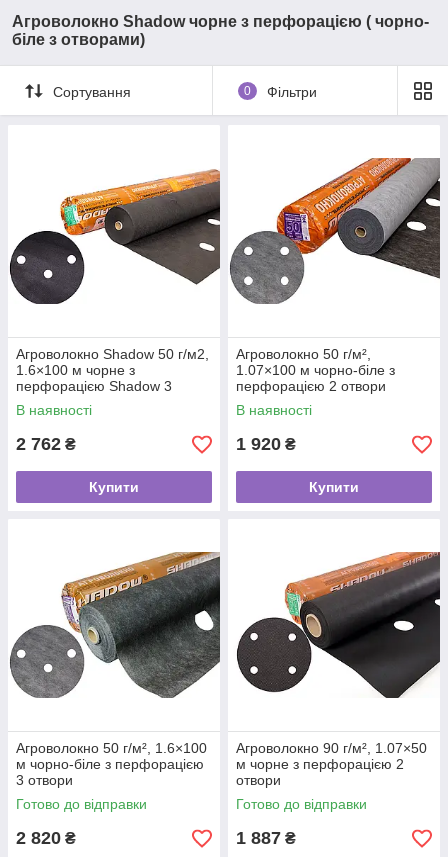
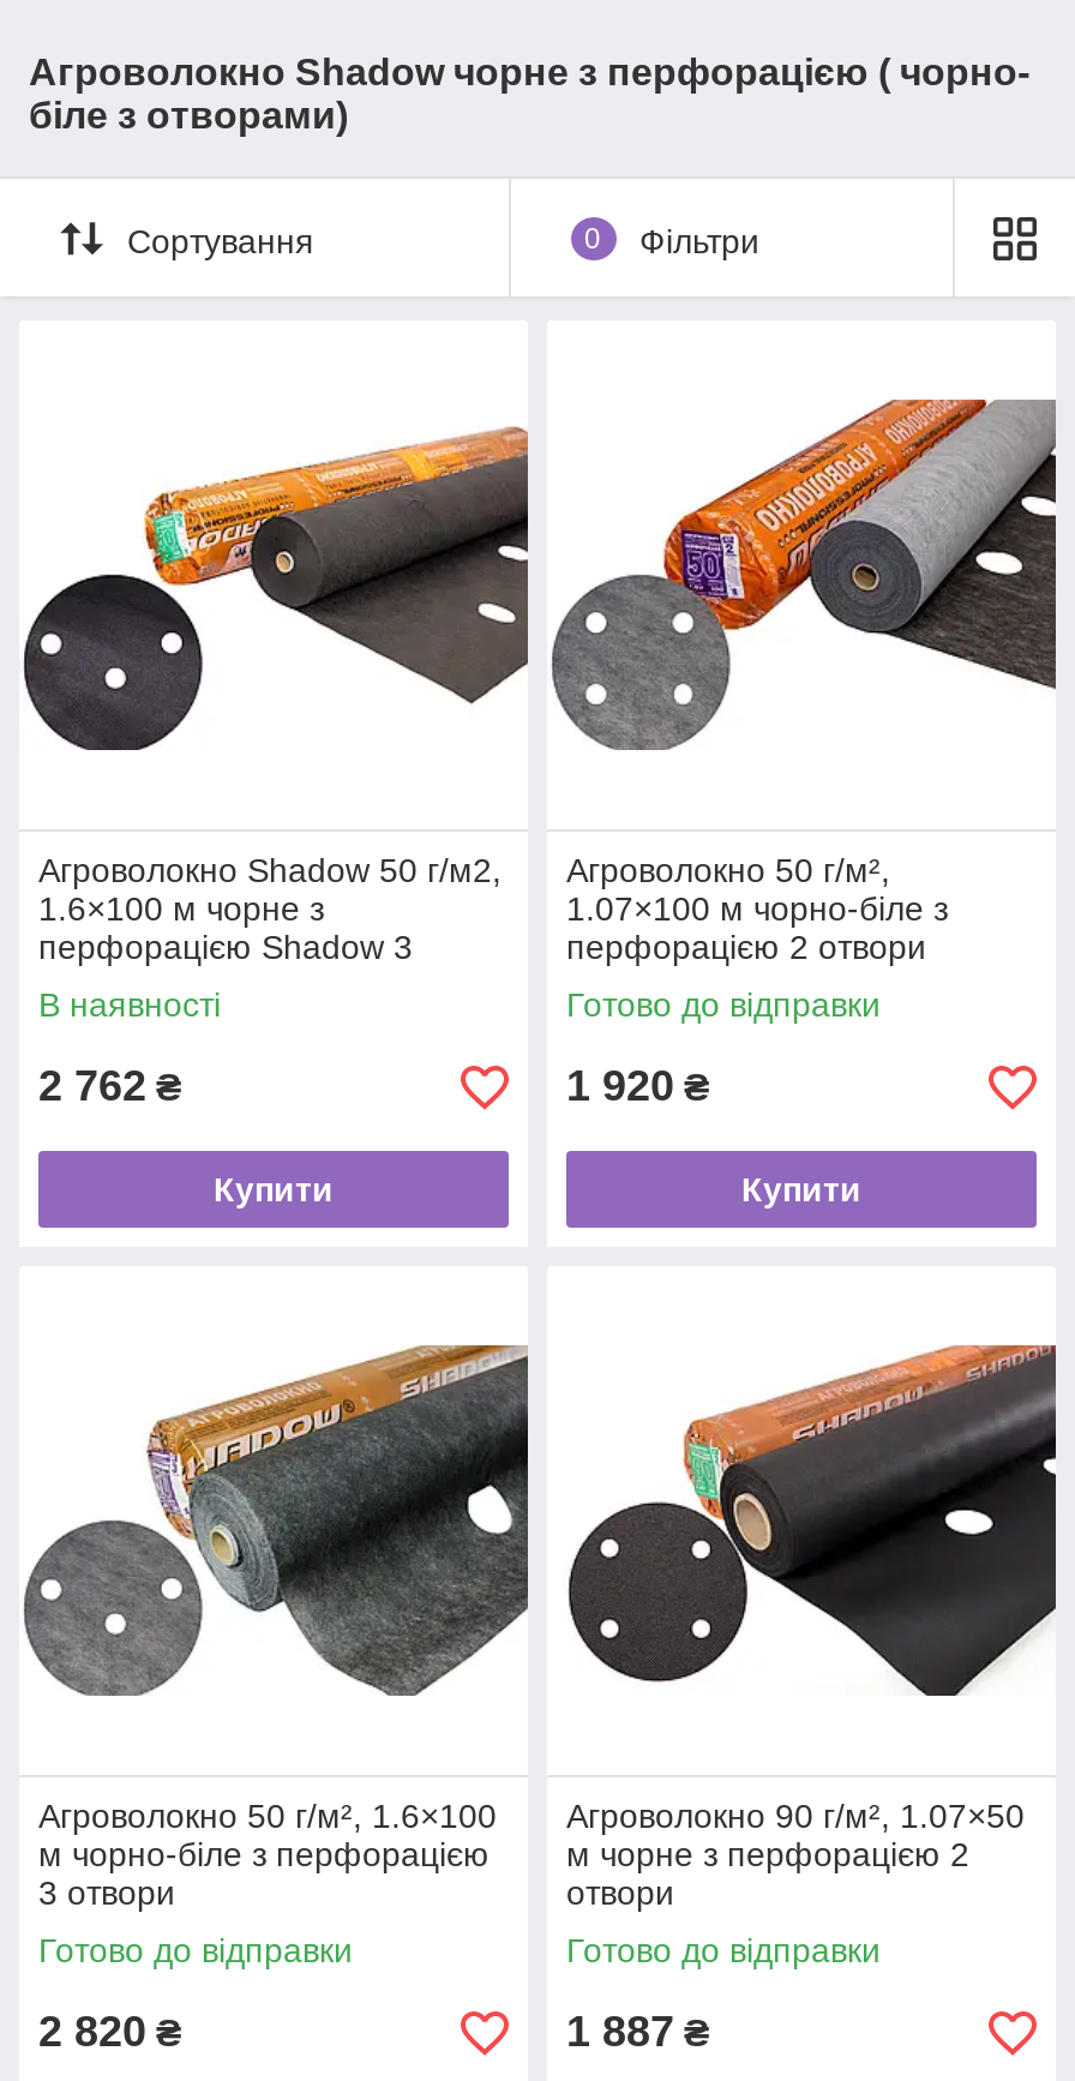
- В наявності
+ Готово до відправки
